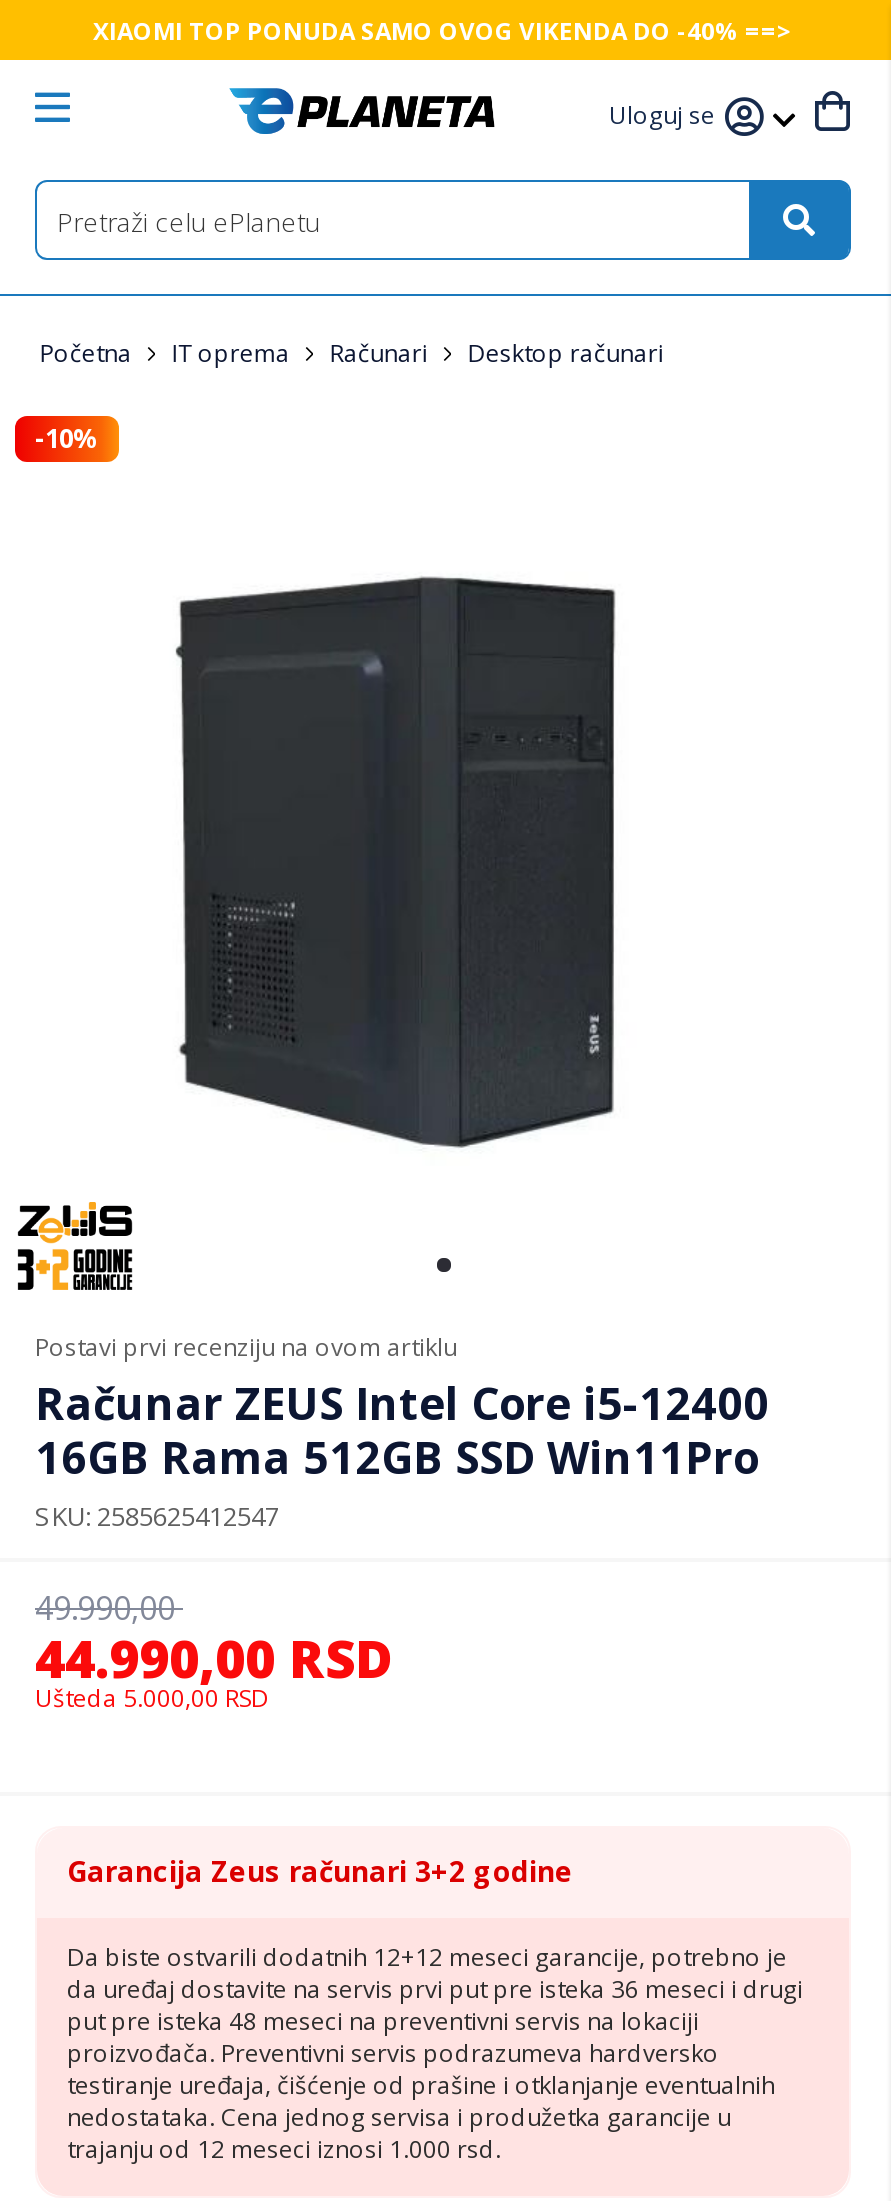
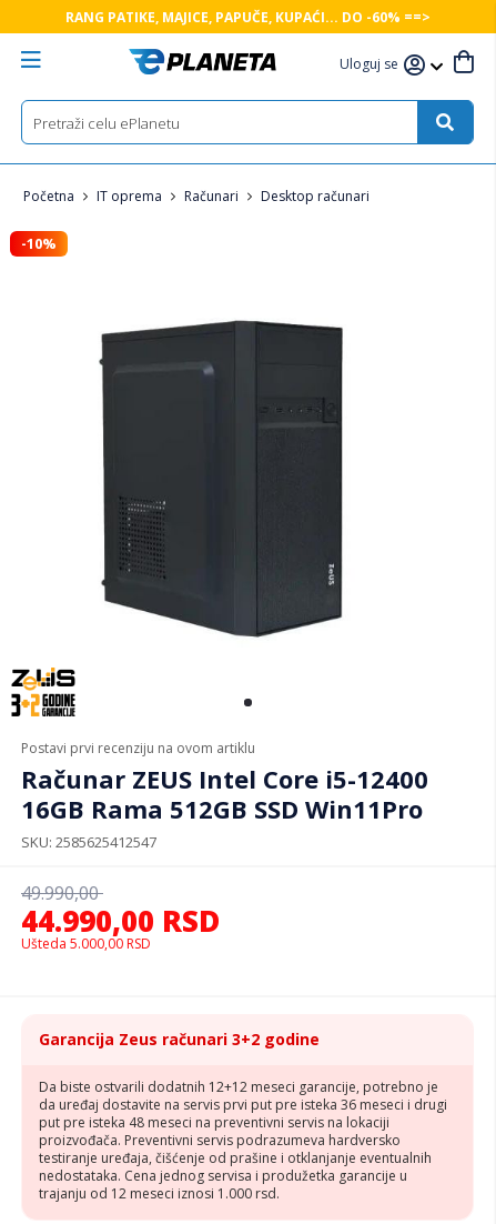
- XIAOMI TOP PONUDA SAMO OVOG VIKENDA DO -40% ==>
+ RANG PATIKE, MAJICE, PAPUČE, KUPAĆI... DO -60% ==>
